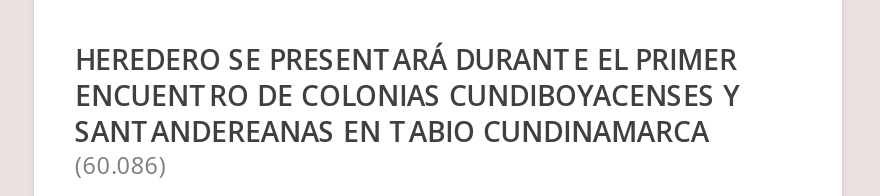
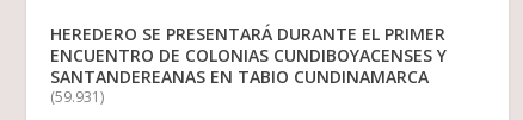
- (60.086)
+ (59.931)
